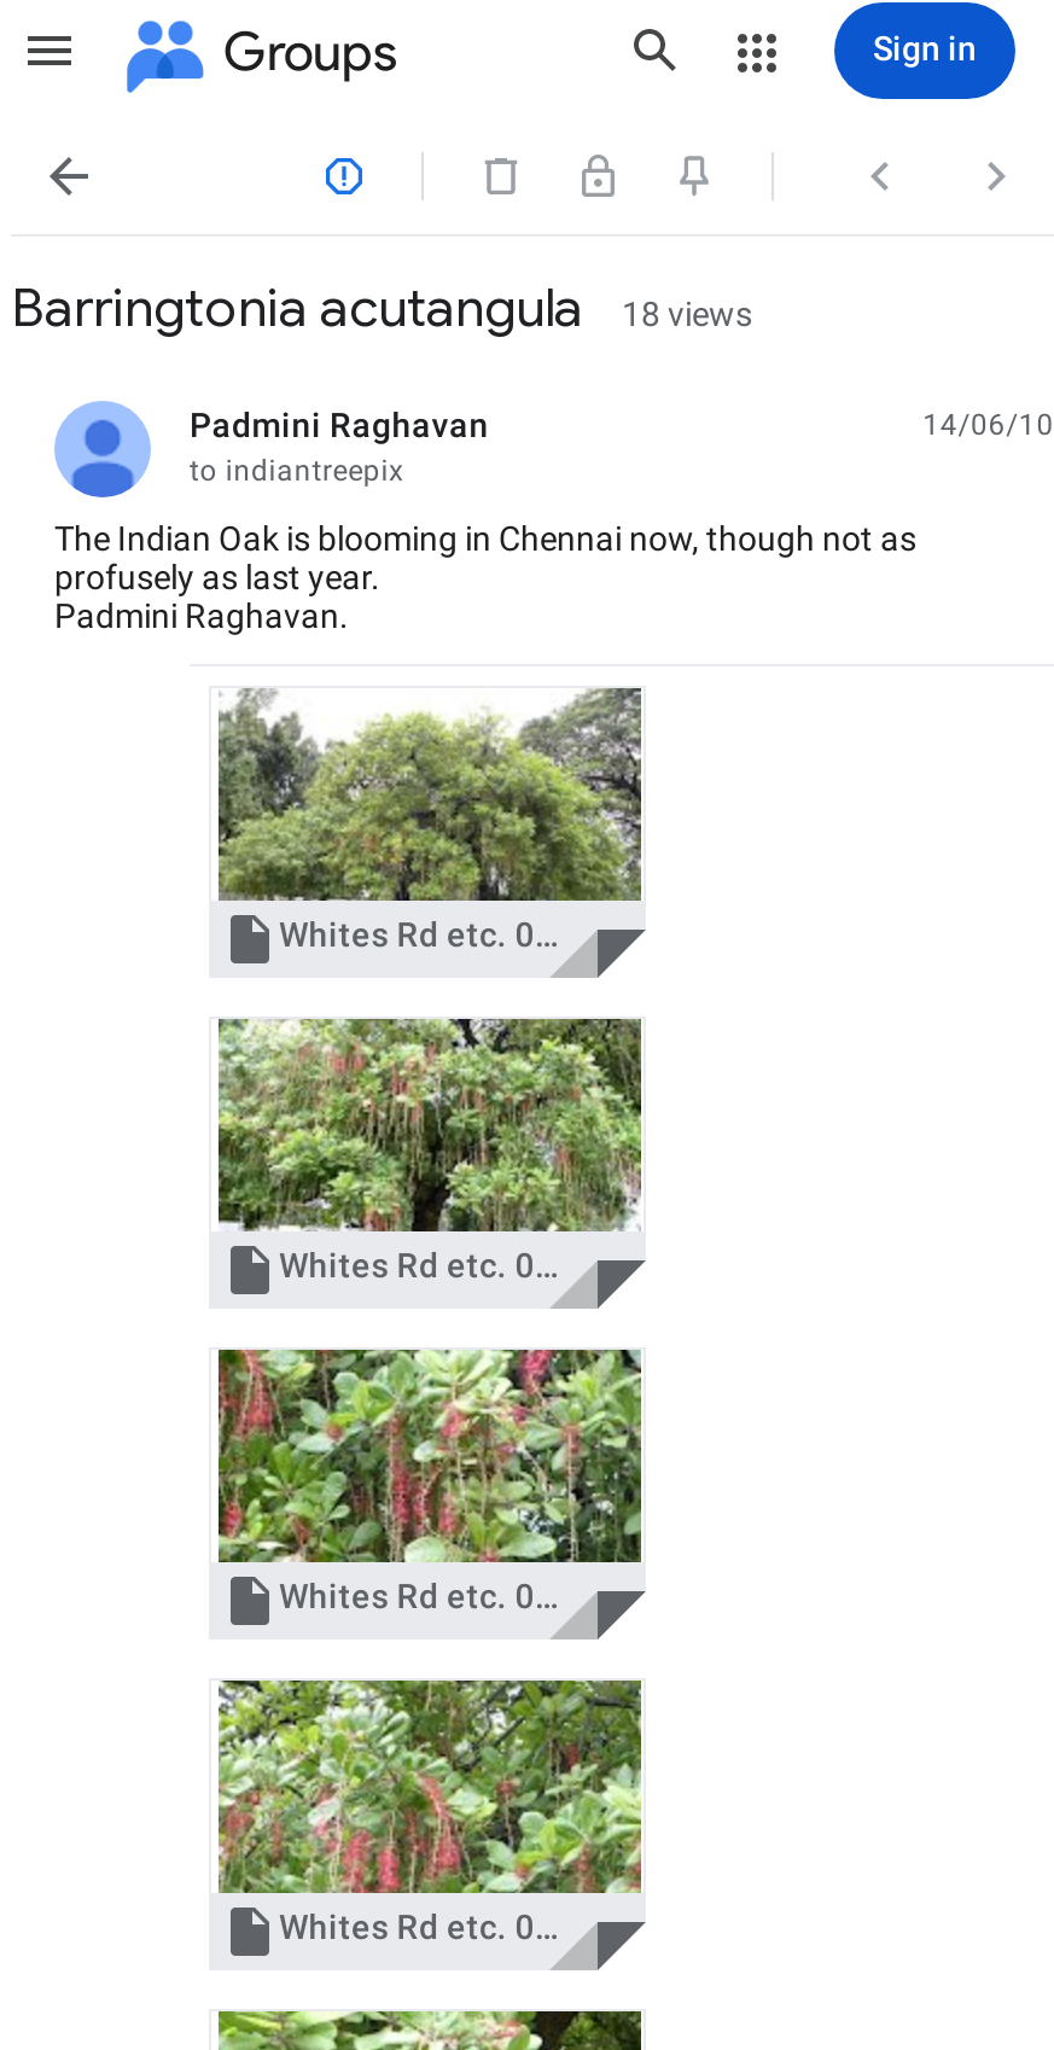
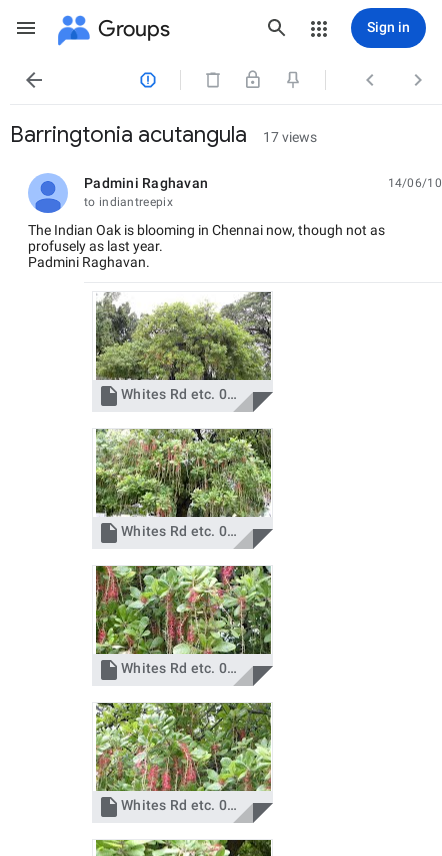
- Barringtonia acutangula 18 views
+ Barringtonia acutangula 17 views
